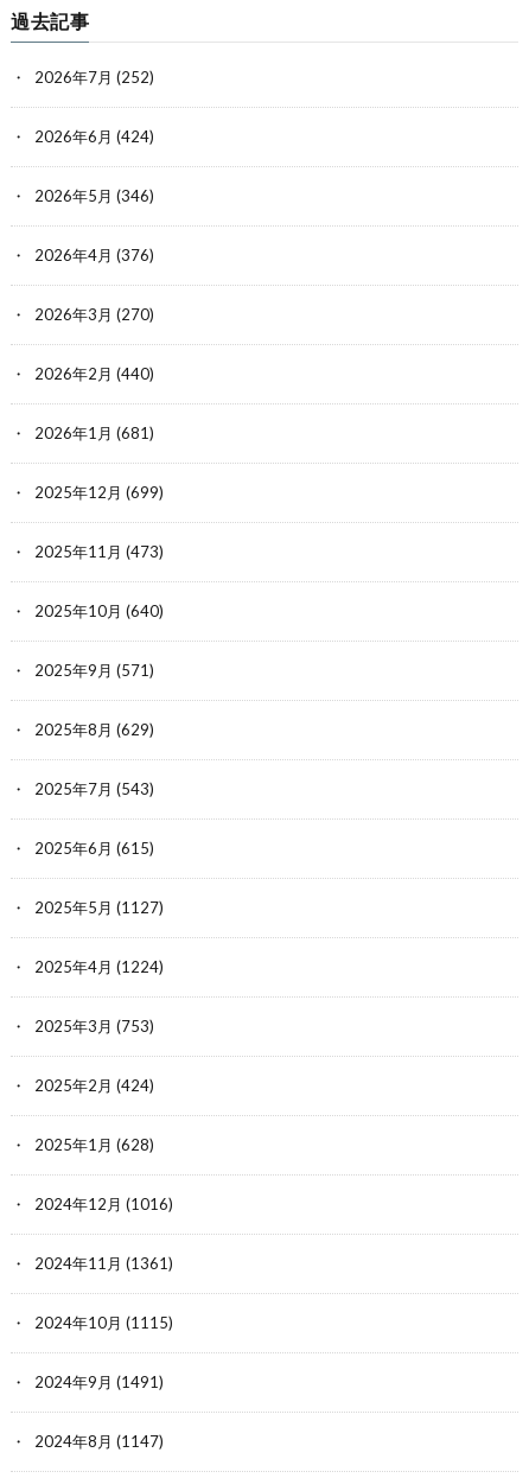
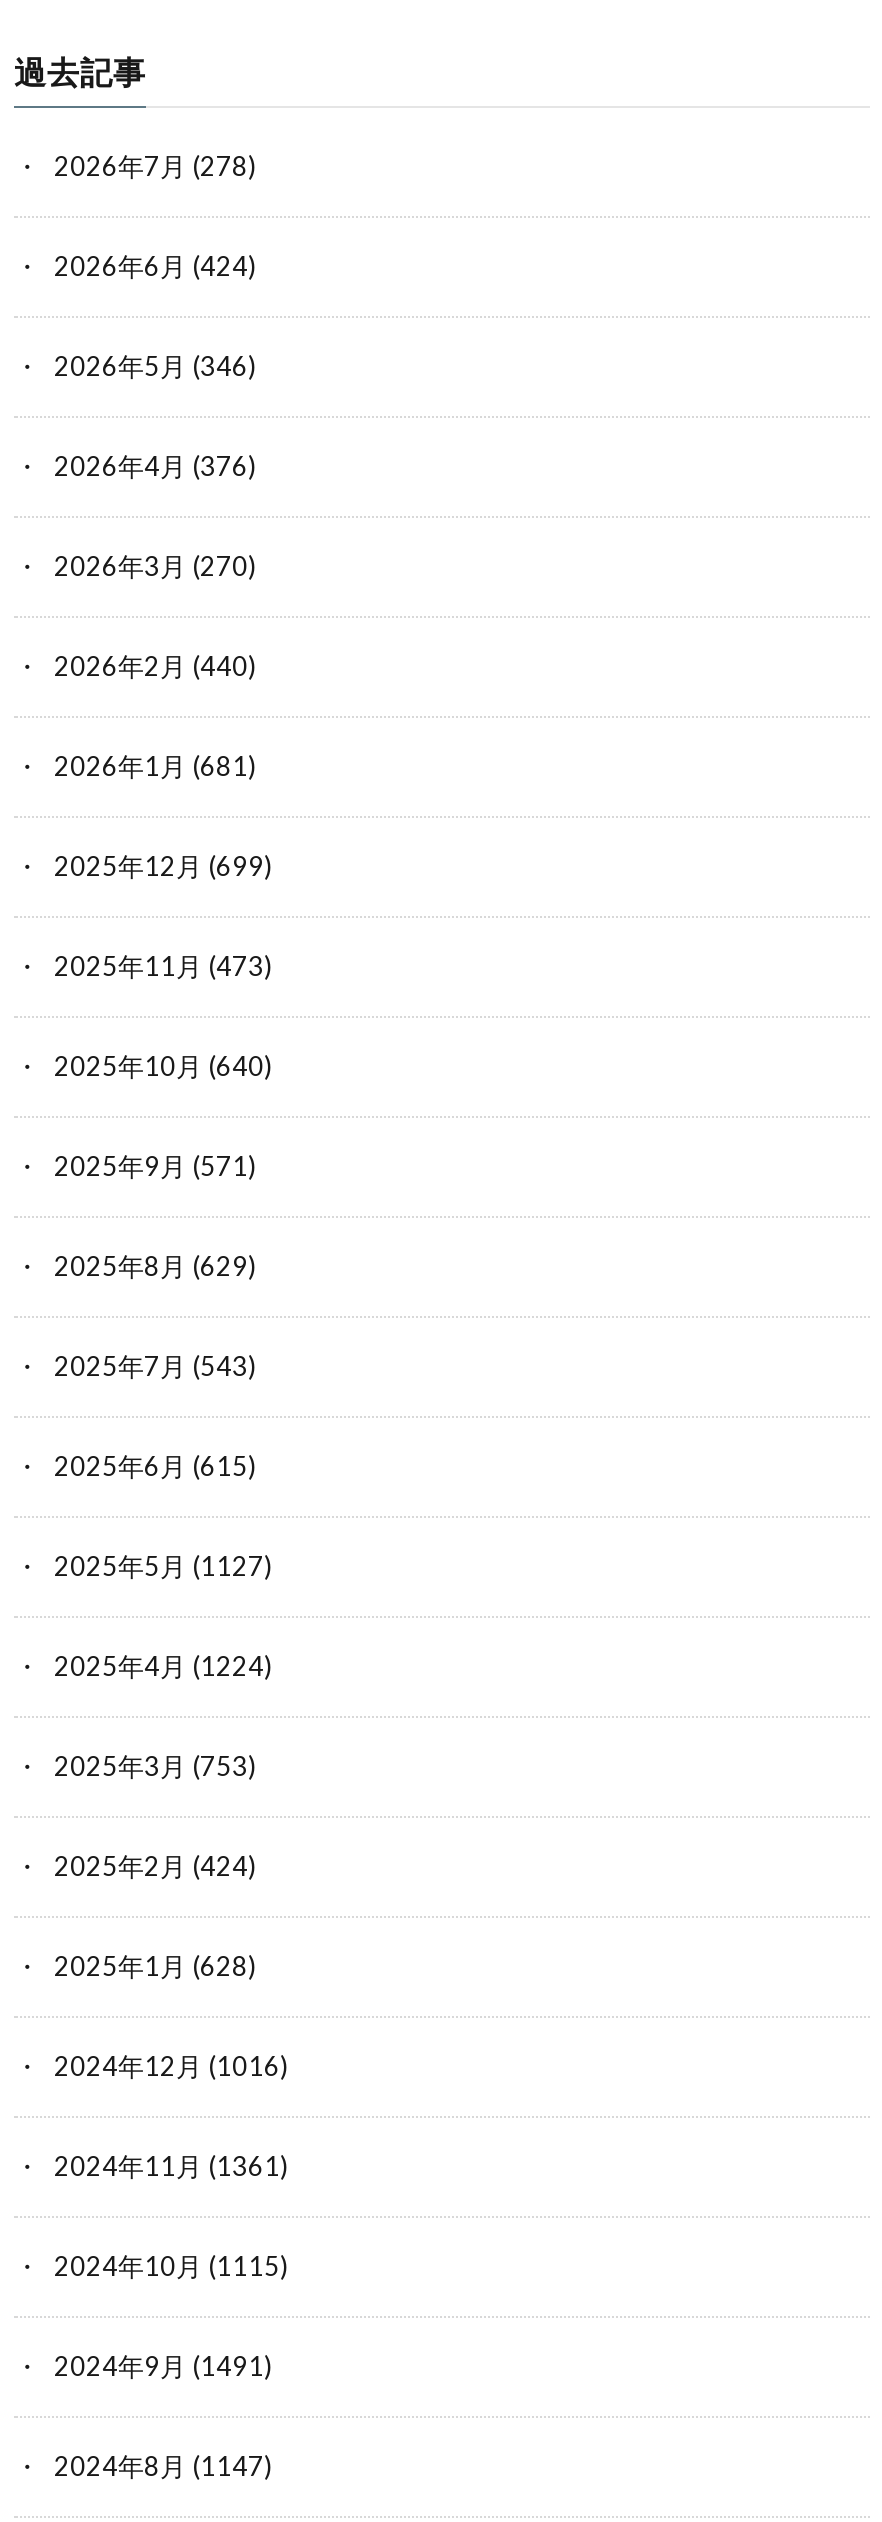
- 2026年7月(252)
+ 2026年7月(278)
